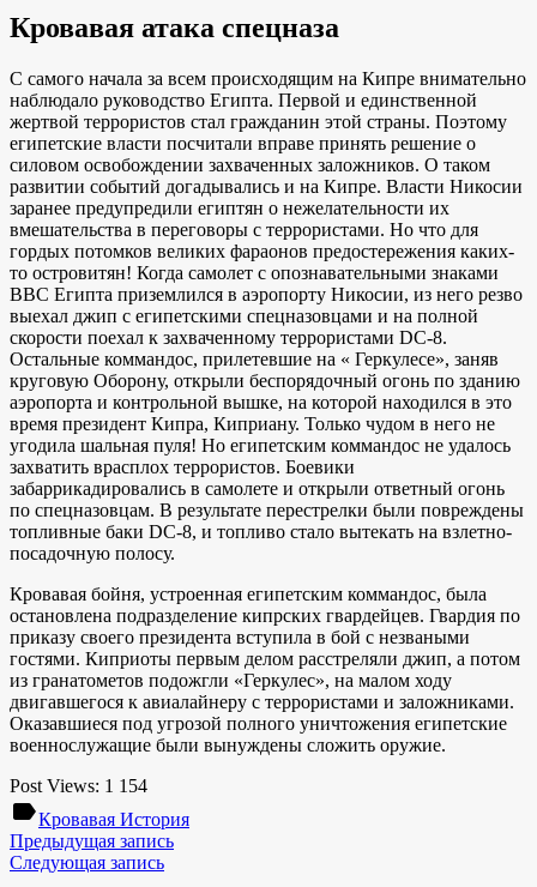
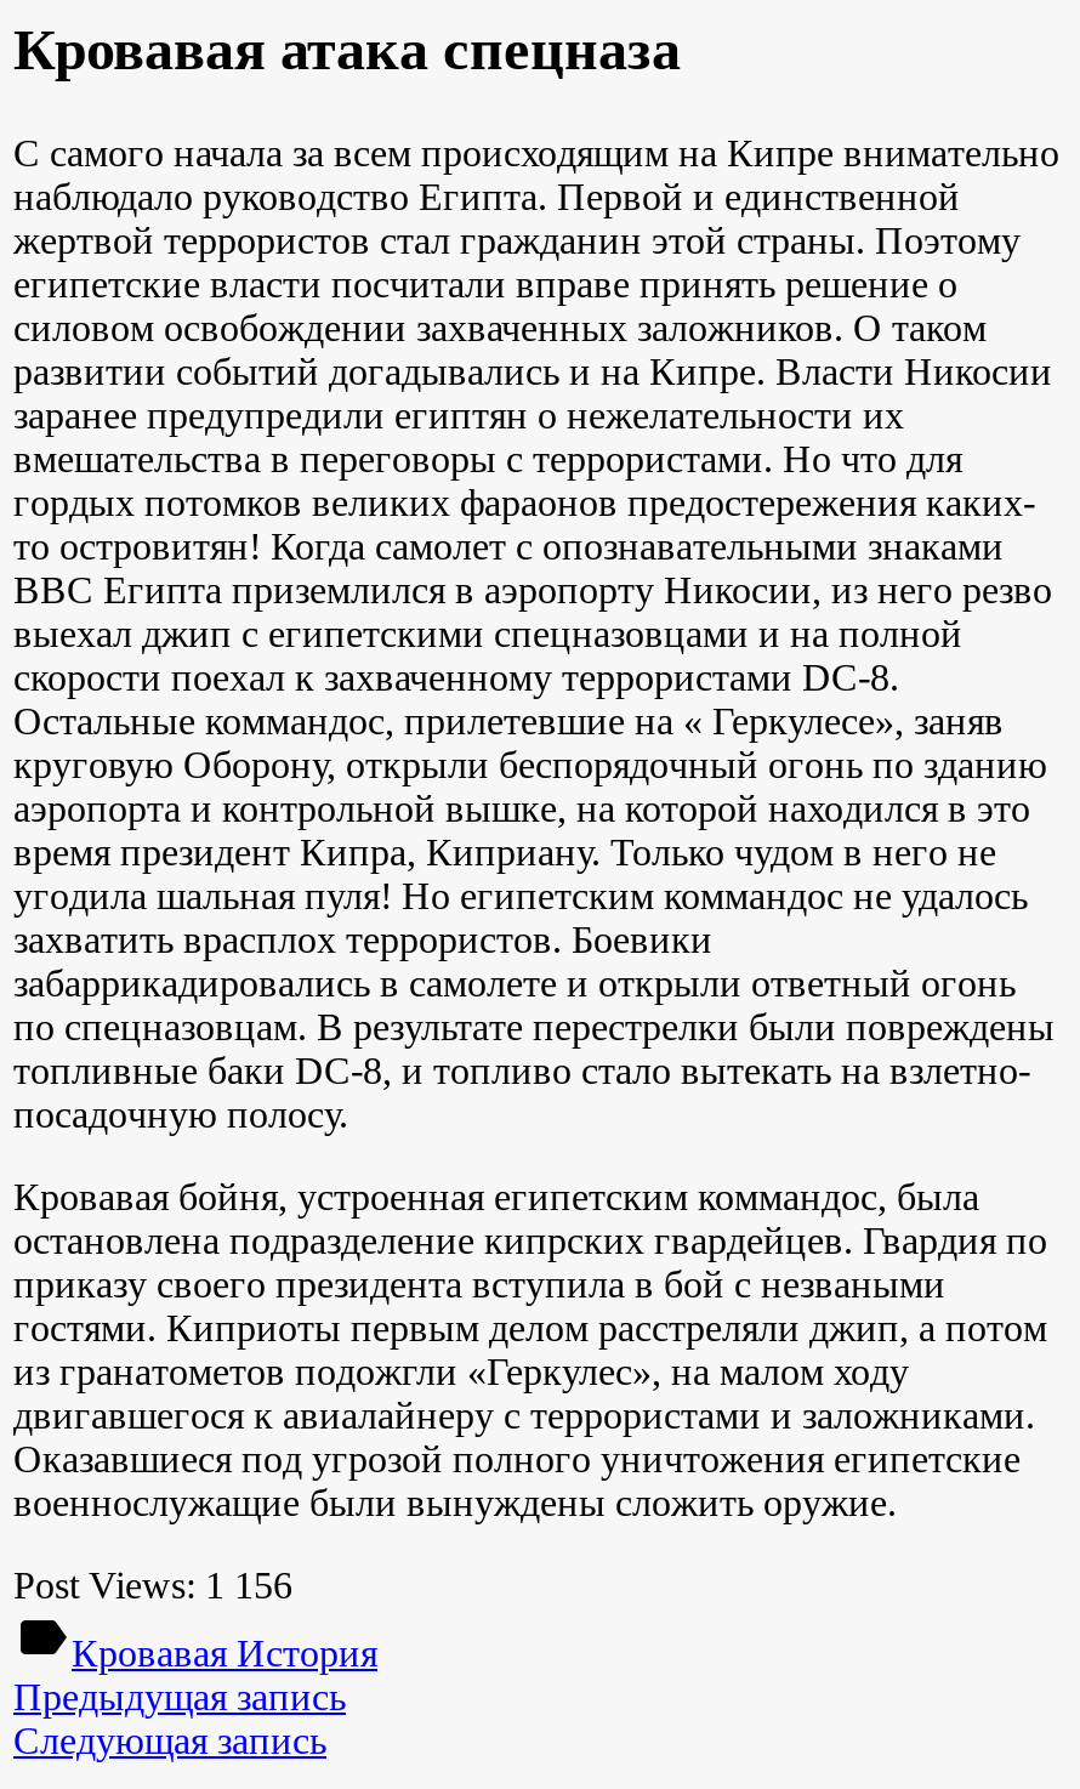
- Post Views: 1 154
+ Post Views: 1 156
